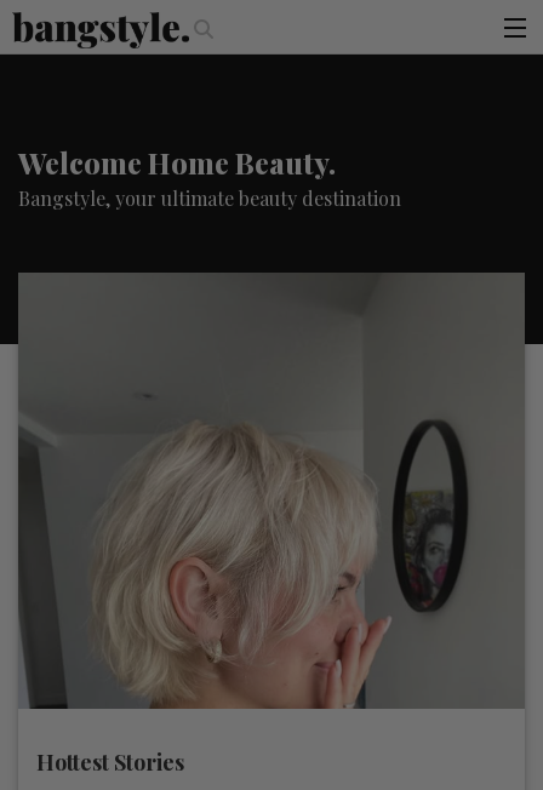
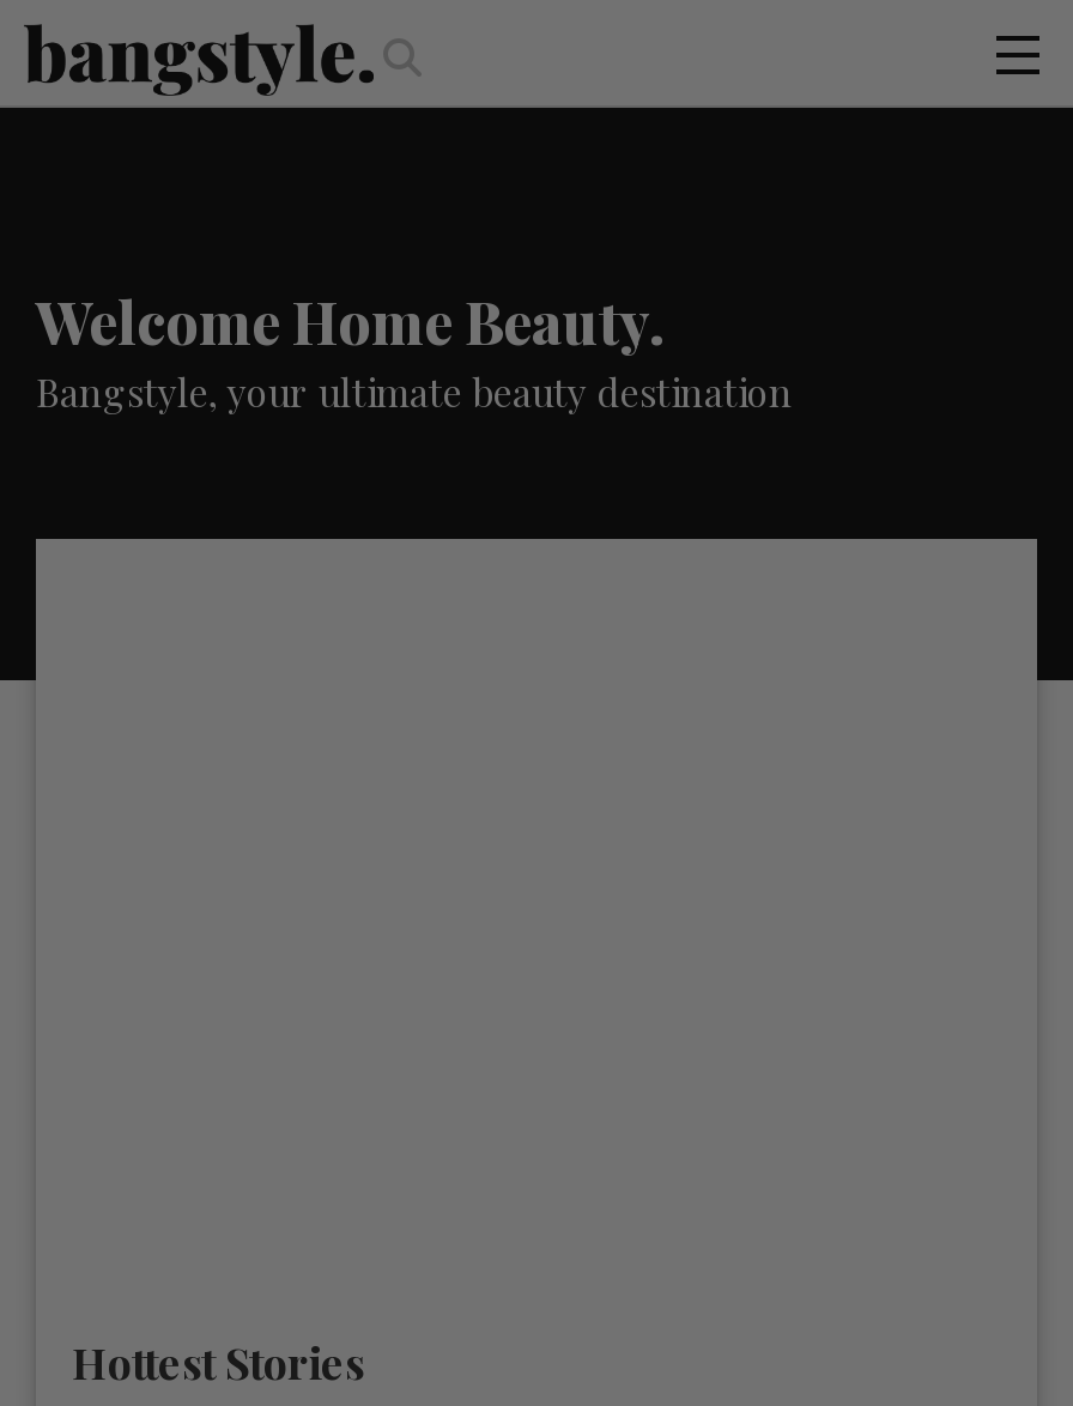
- [image]
